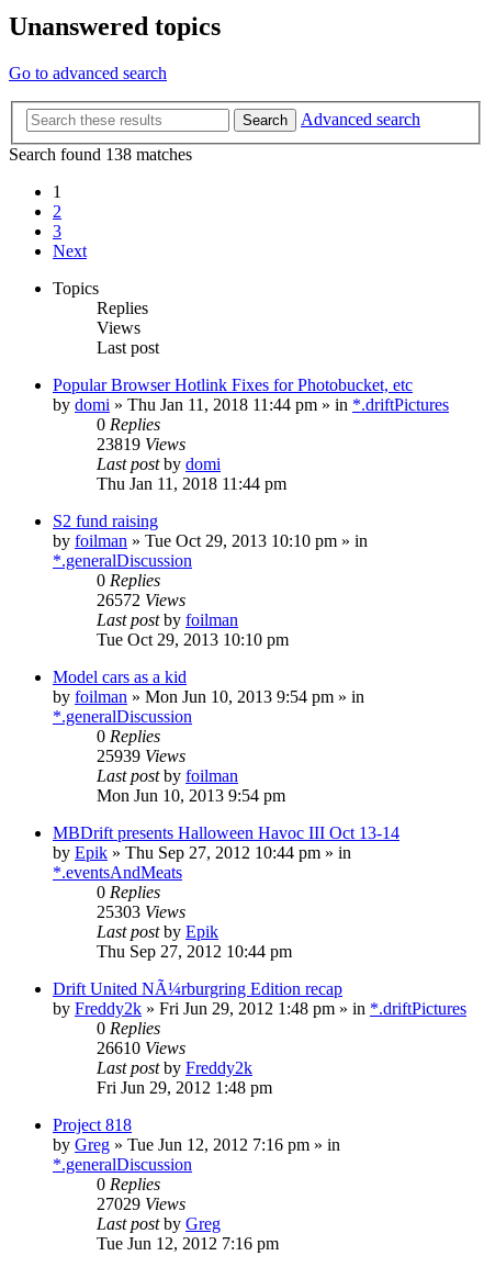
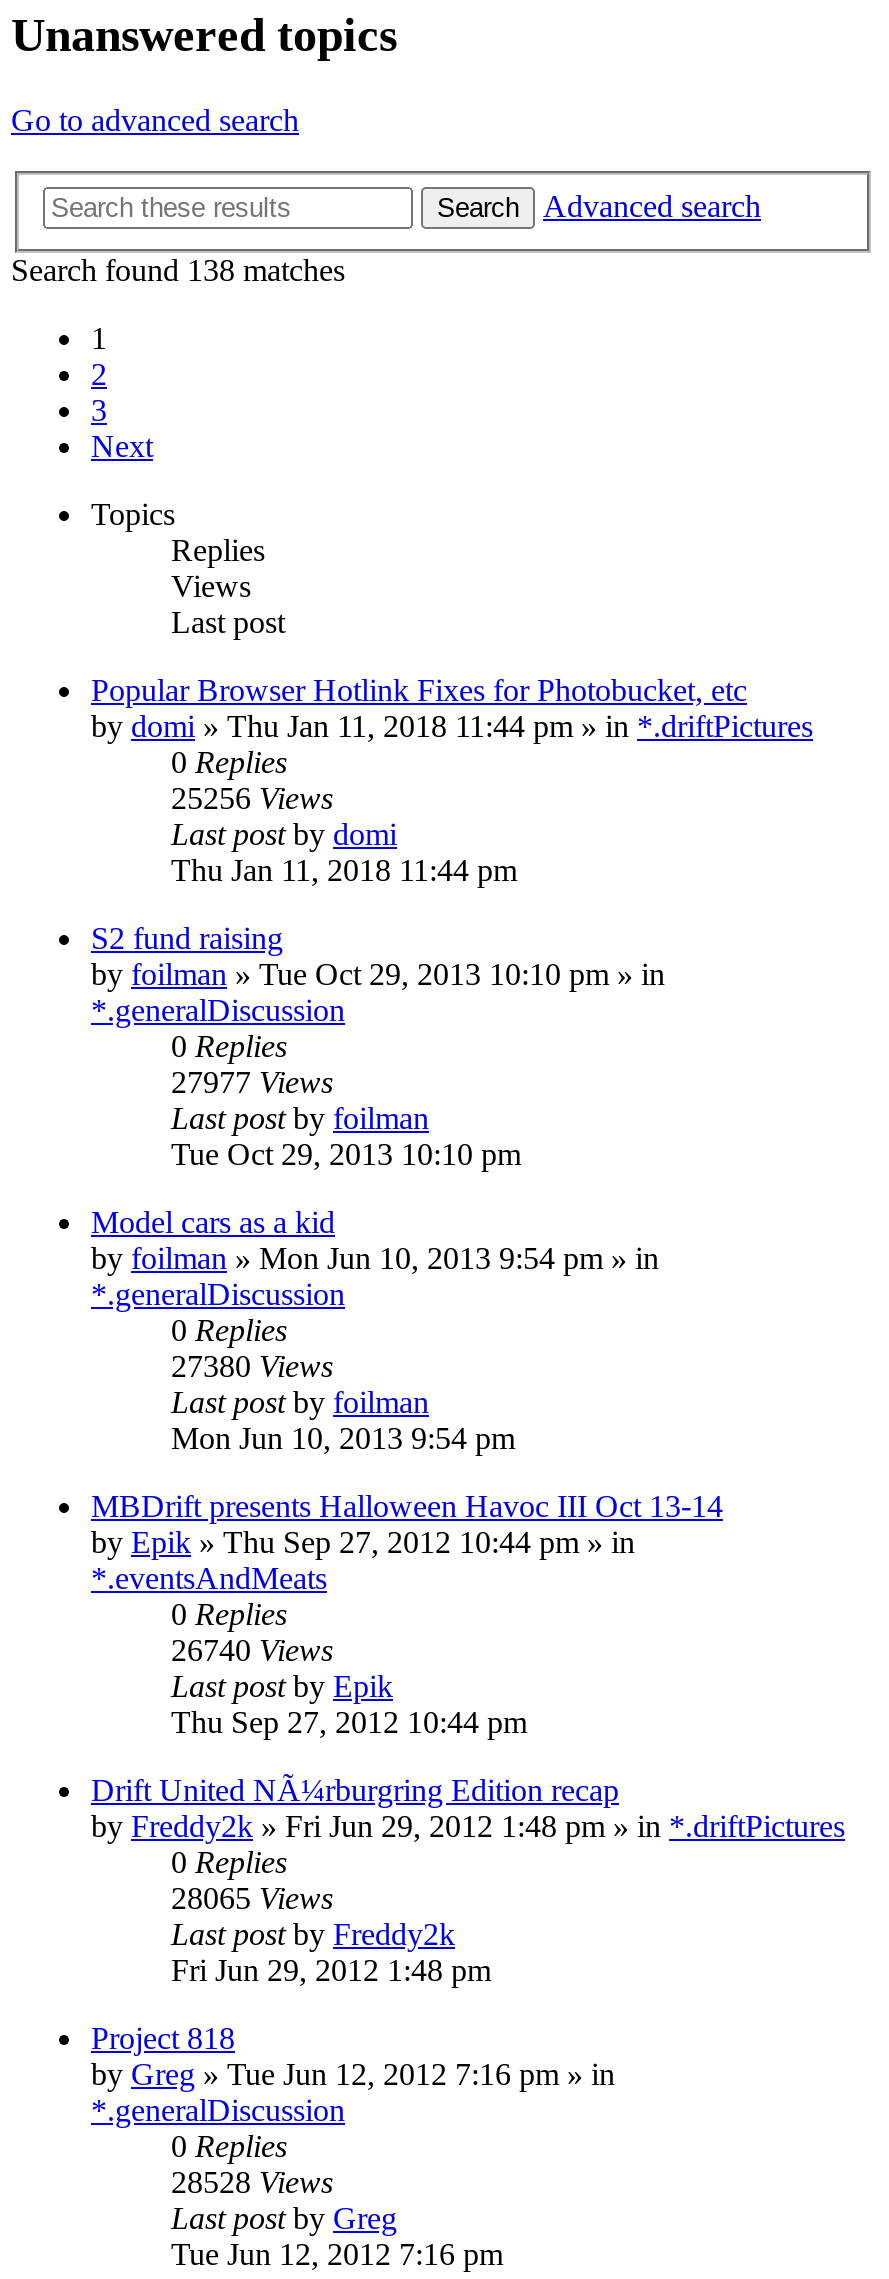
- 23819 Views
+ 25256 Views

- 26572 Views
+ 27977 Views

- 25939 Views
+ 27380 Views

- 25303 Views
+ 26740 Views

- 26610 Views
+ 28065 Views

- 27029 Views
+ 28528 Views
